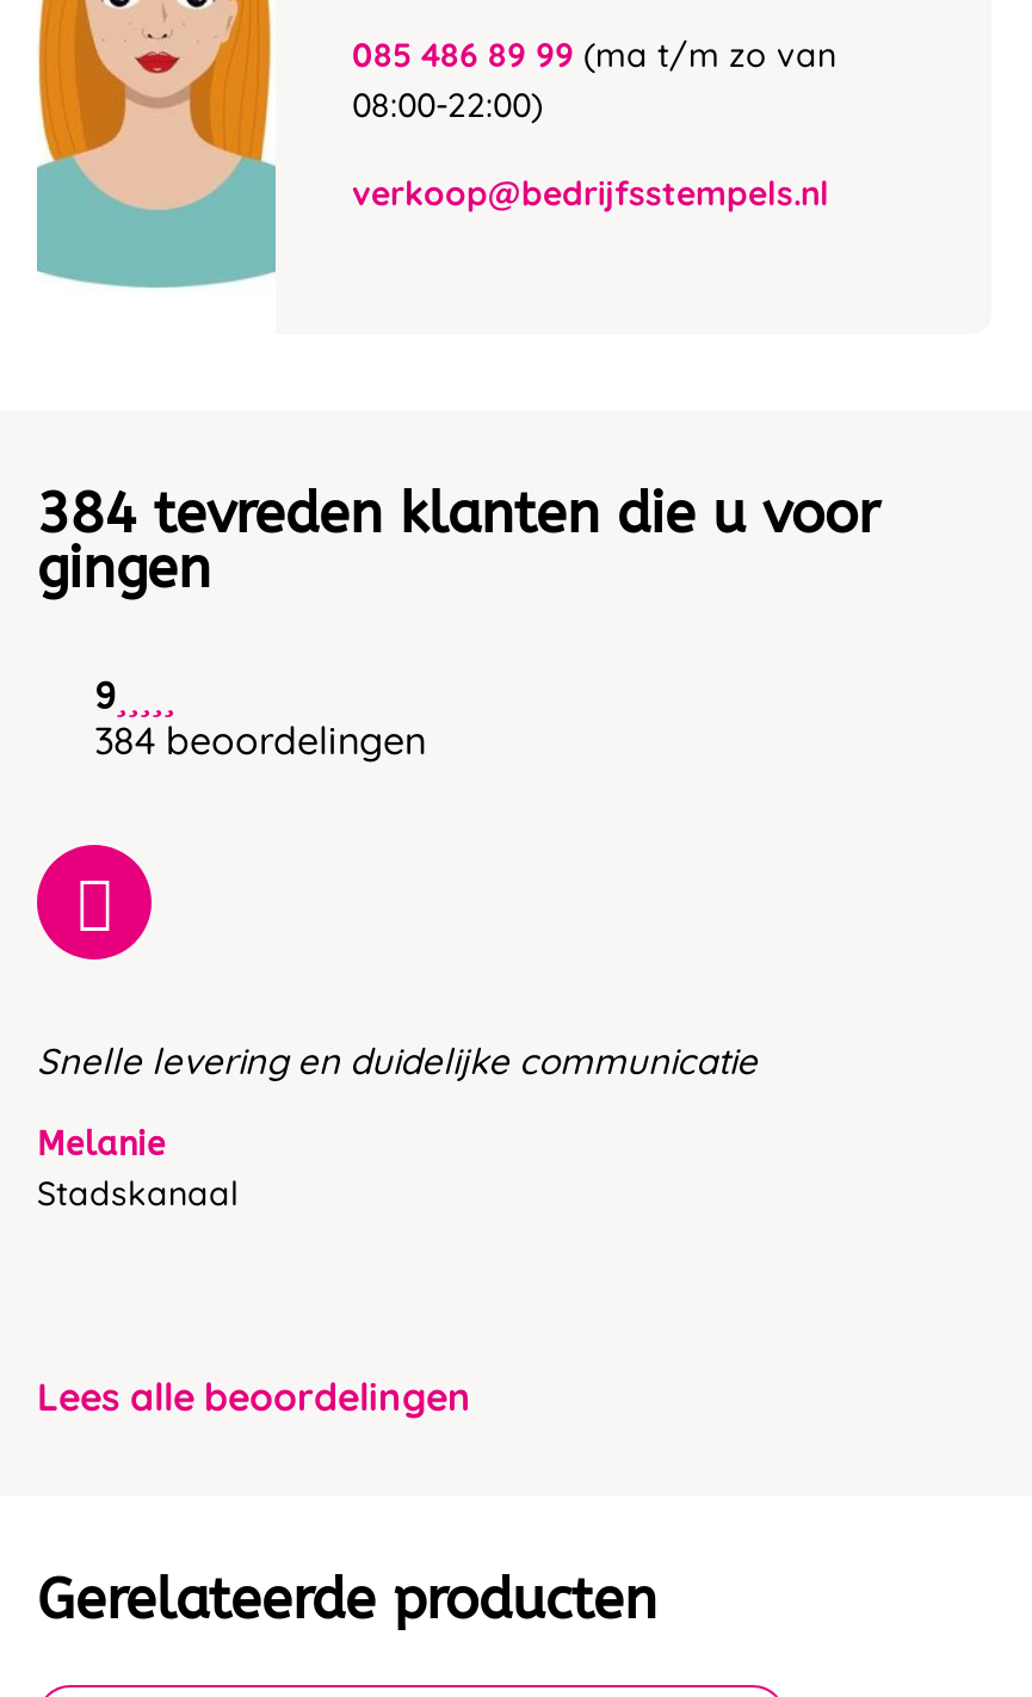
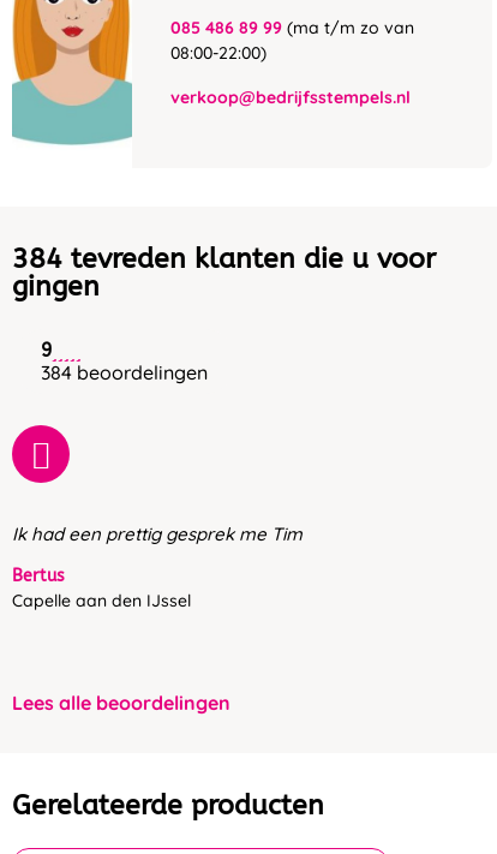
- Snelle levering en duidelijke communicatie
+ Ik had een prettig gesprek me Tim

- Melanie
- Stadskanaal
+ Bertus
+ Capelle aan den IJssel
